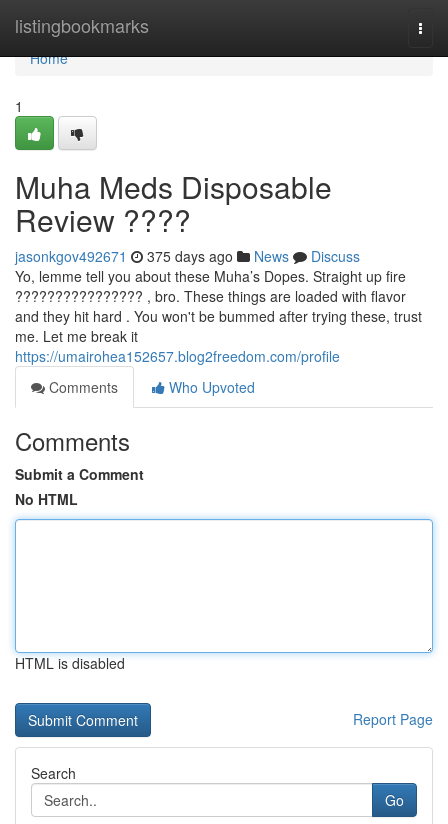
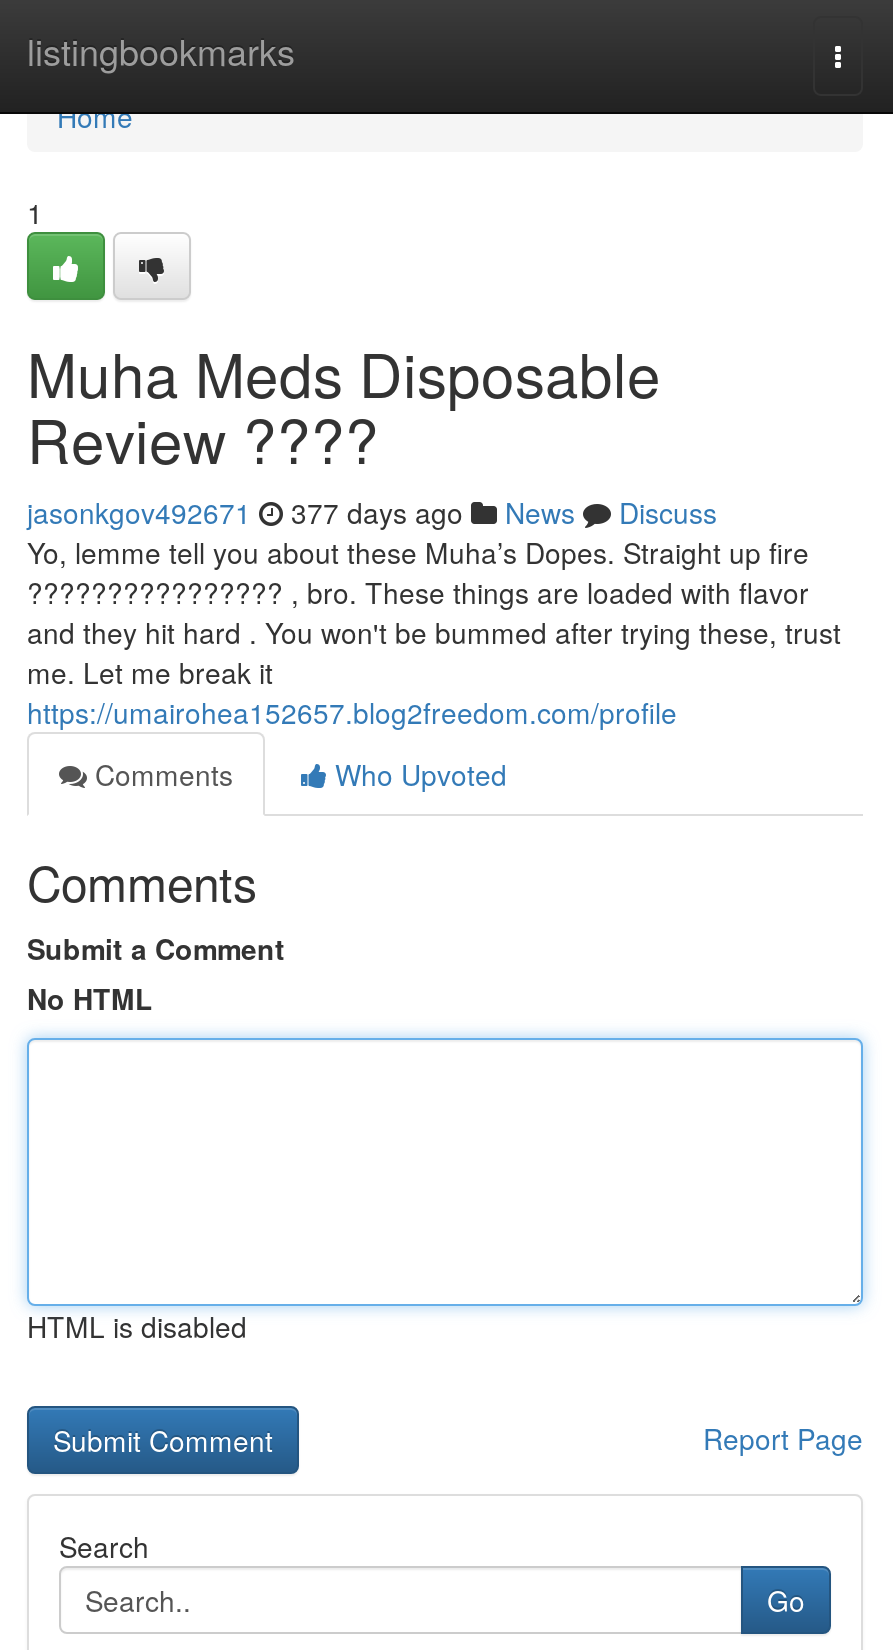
- jasonkgov492671 375 days ago News Discuss
+ jasonkgov492671 377 days ago News Discuss
